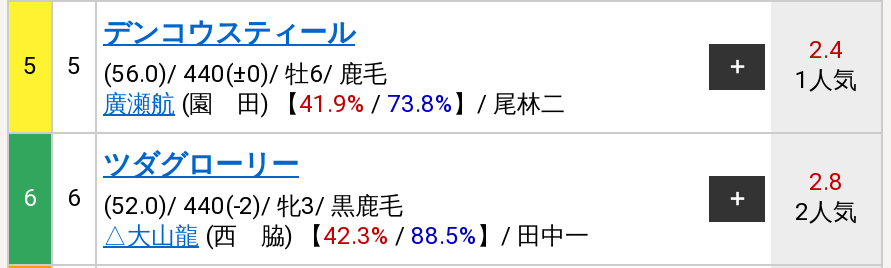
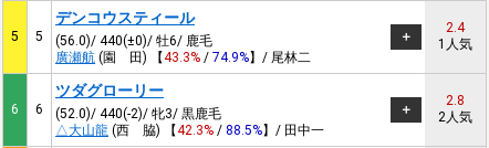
- 廣瀬航(園 田) 【41.9% / 73.8%】/ 尾林二
+ 廣瀬航(園 田) 【43.3% / 74.9%】/ 尾林二
